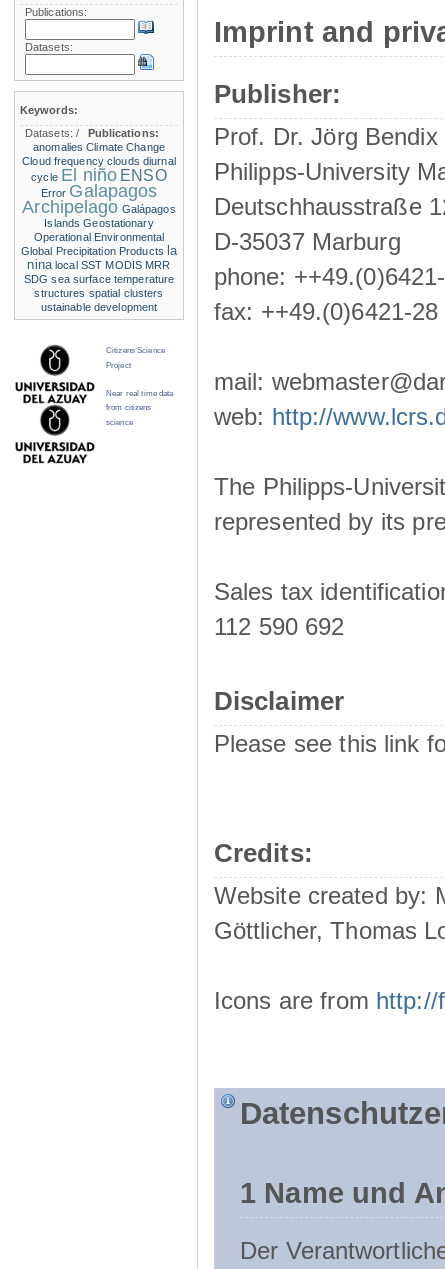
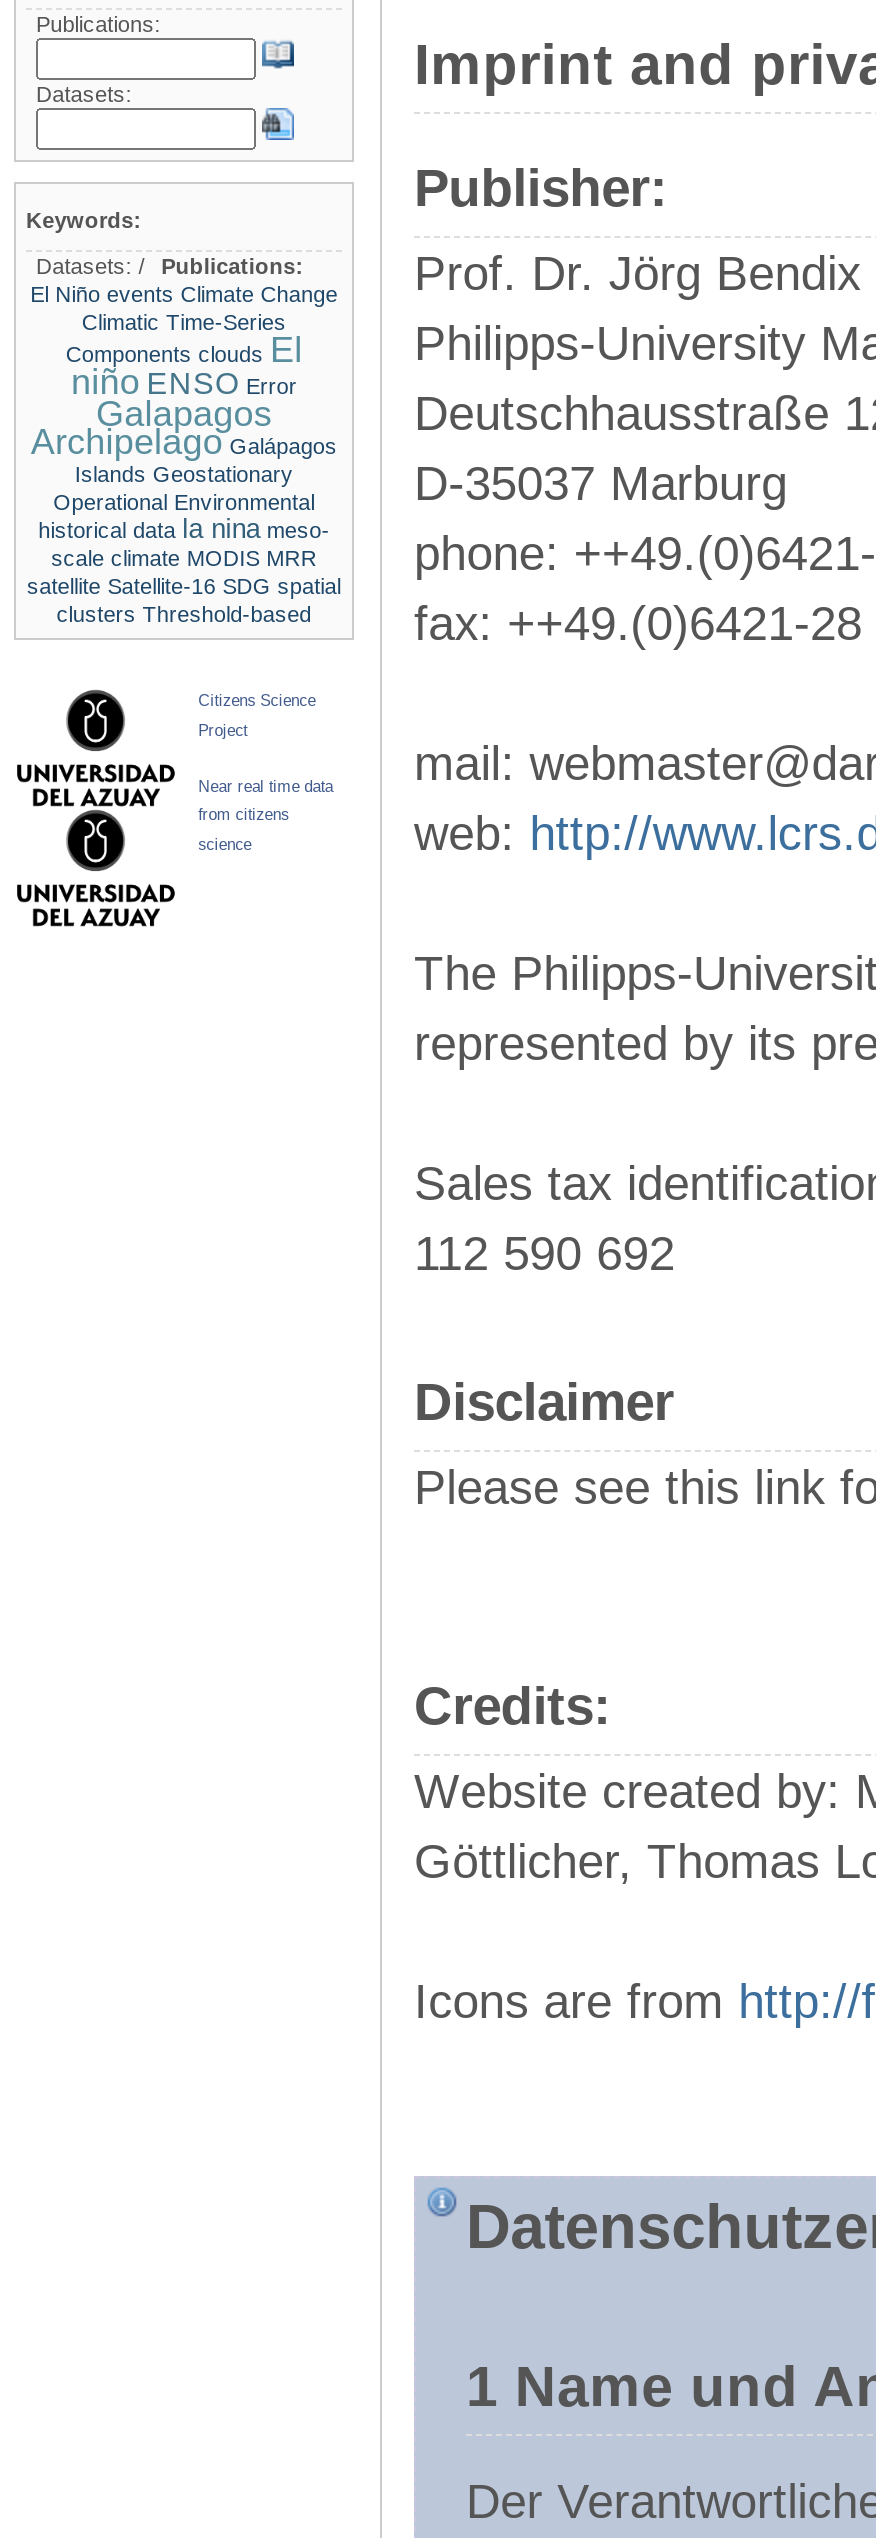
- anomalies Climate Change
- Cloud frequency clouds diurnal
- cycle El niño ENSO
- Error Galapagos
+ El Niño events Climate Change
+ Climatic Time-Series
+ Components clouds El
+ niño ENSO Error
+ Galapagos

- Global Precipitation Products la
- nina local SST MODIS MRR
- SDG sea surface temperature
- structures spatial clusters
- ustainable development
+ historical data la nina meso-
+ scale climate MODIS MRR
+ satellite Satellite-16 SDG spatial
+ clusters Threshold-based
